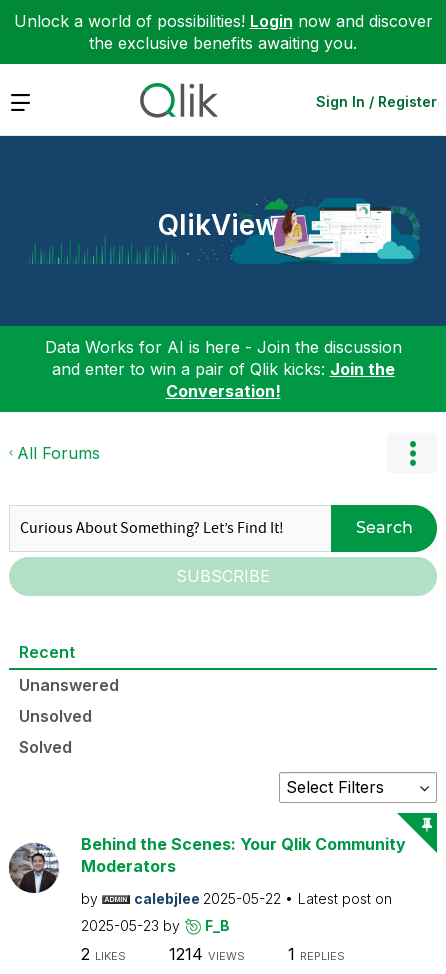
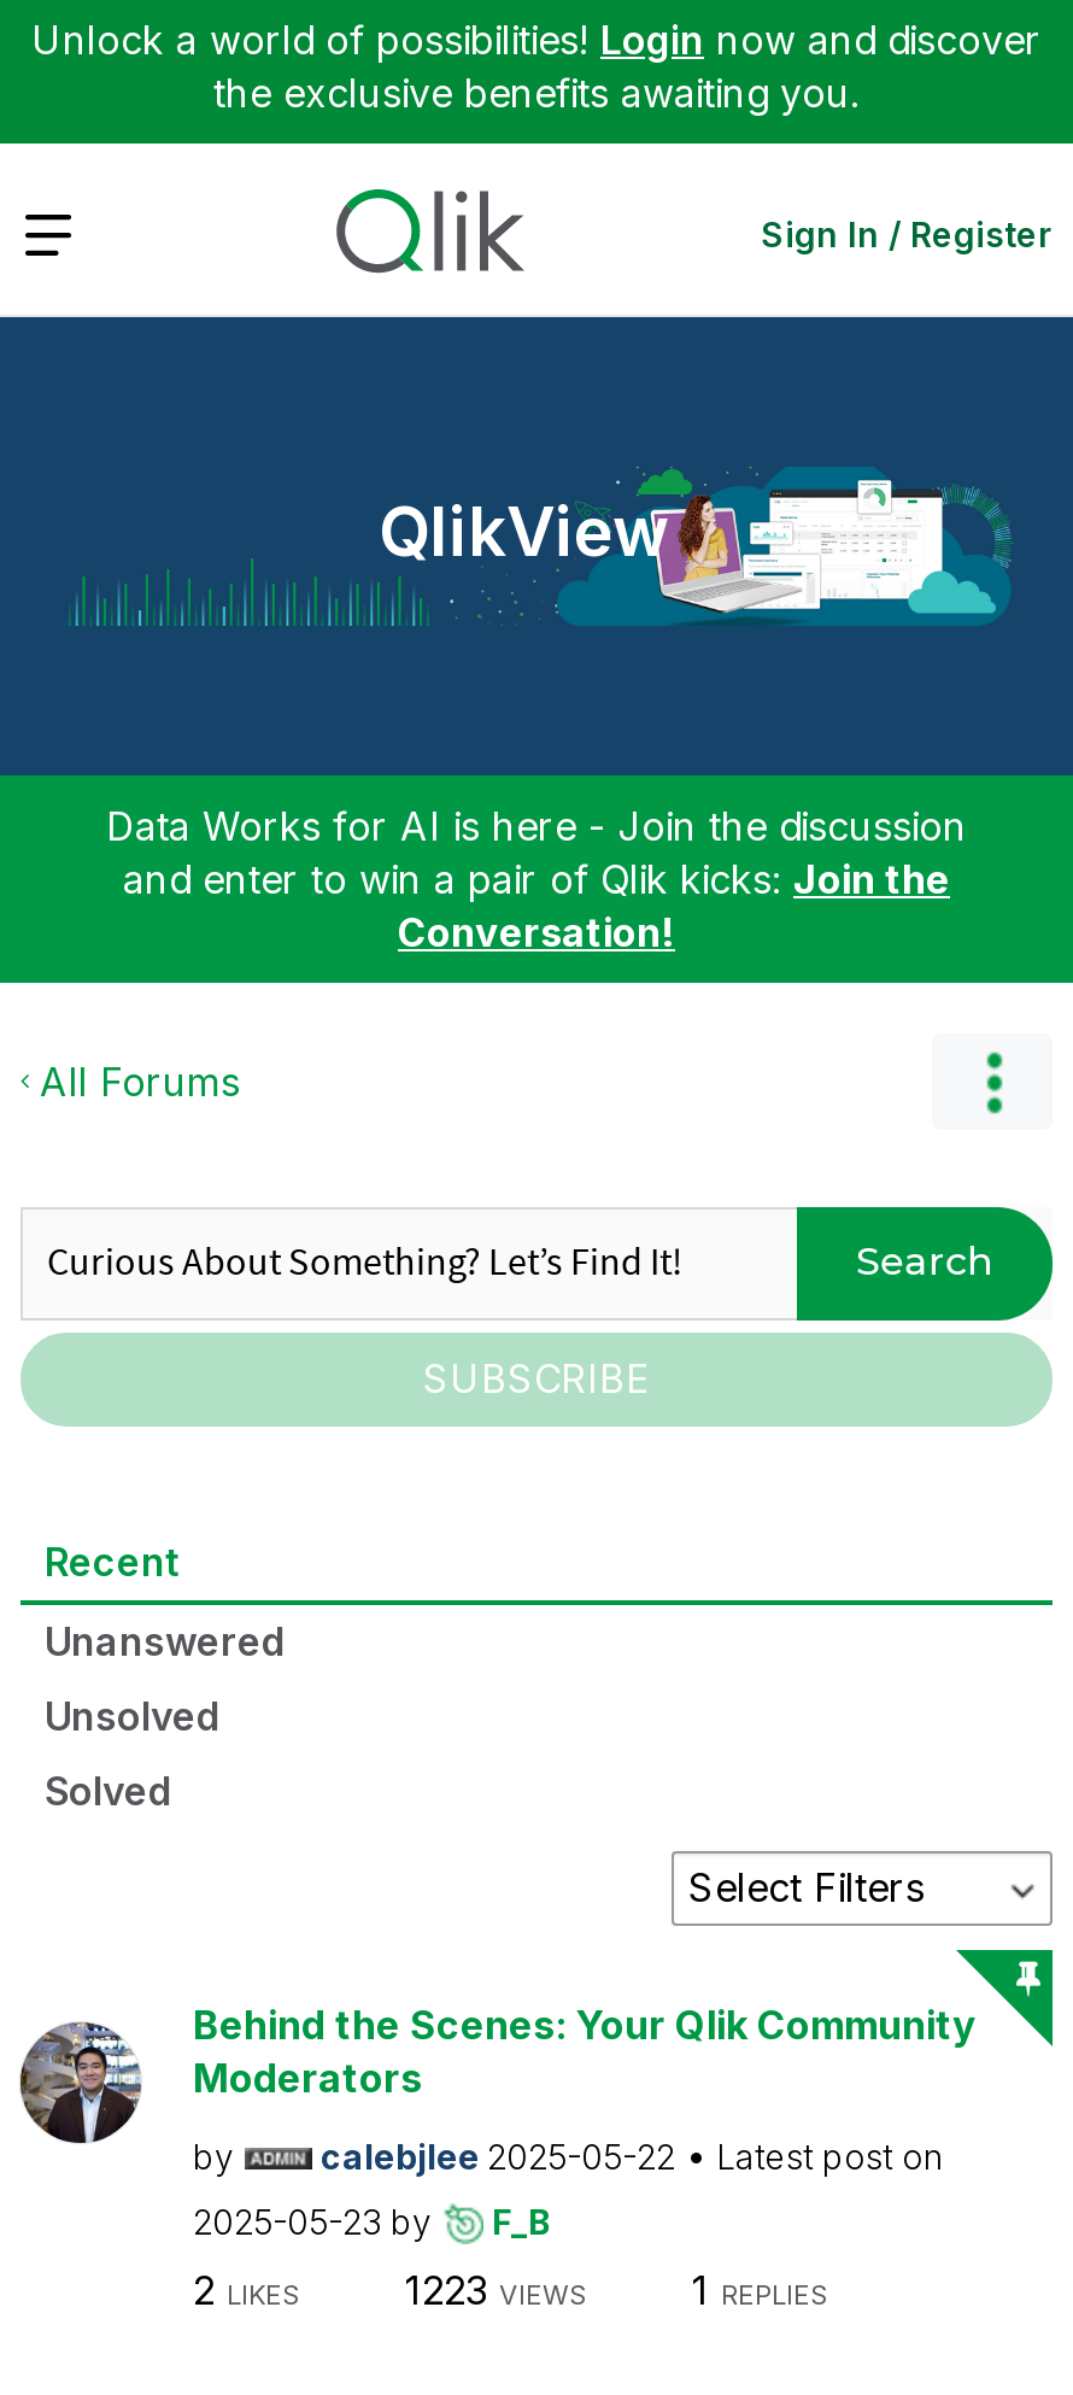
- 2 LIKES 1214 VIEWS 1 REPLIES
+ 2 LIKES 1223 VIEWS 1 REPLIES
